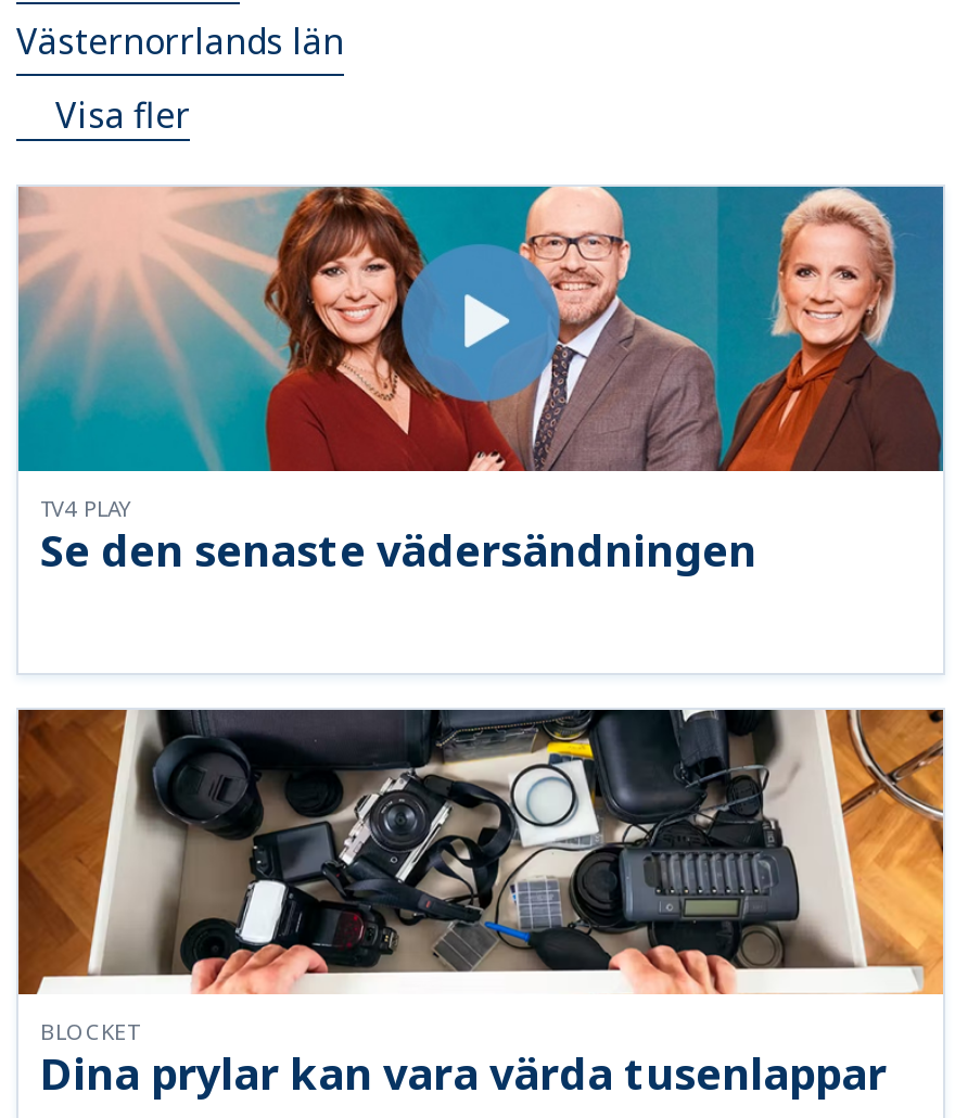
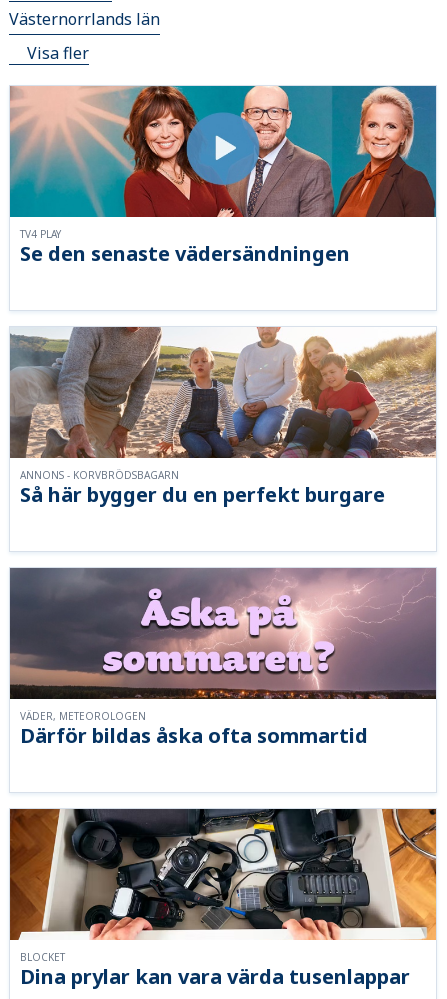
+ [image]
+ VÄDER, METEOROLOGEN

+ [image]
+ ANNONS - KORVBRÖDSBAGARN

+ Så här bygger du en perfekt burgare

+ Därför bildas åska ofta sommartid
